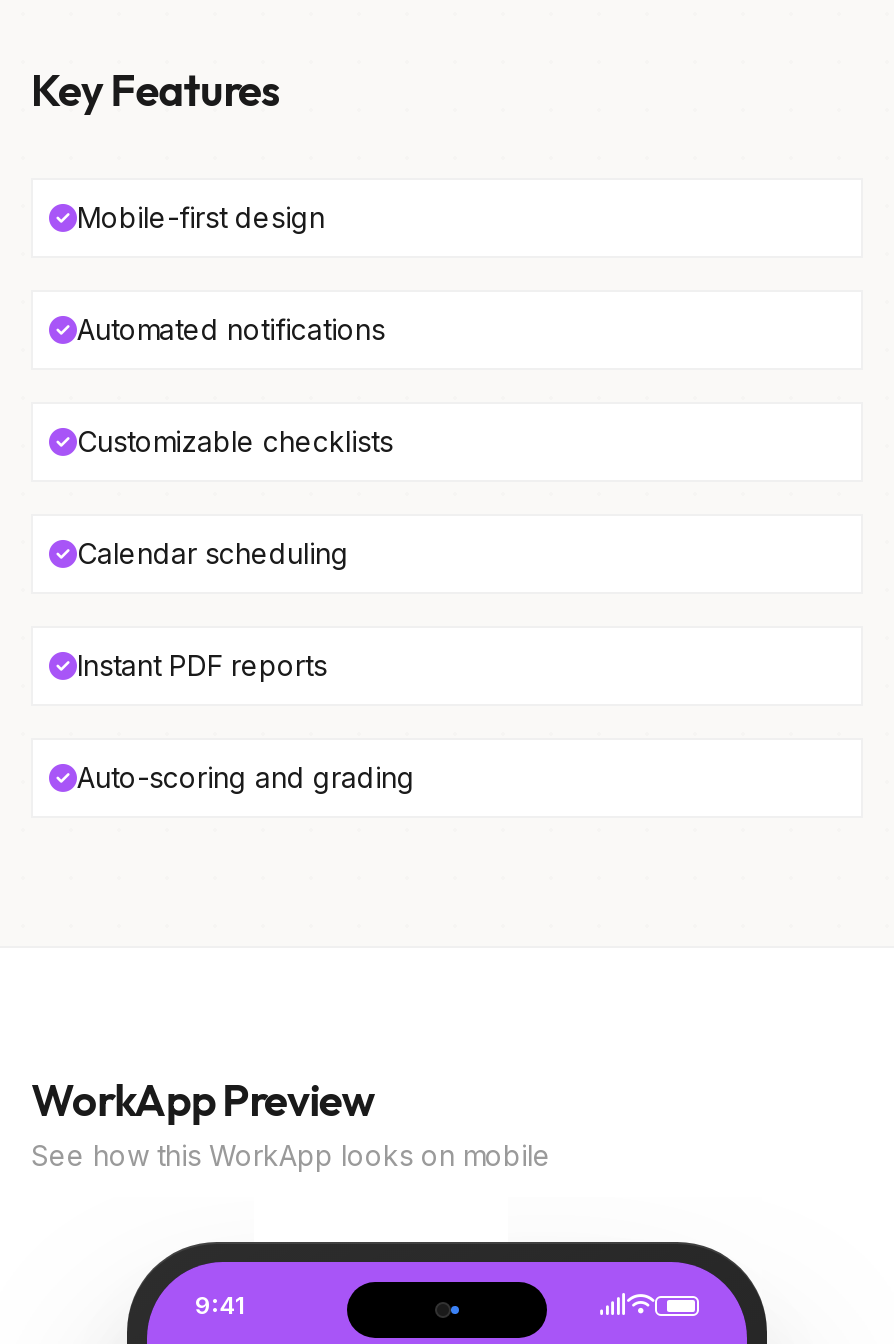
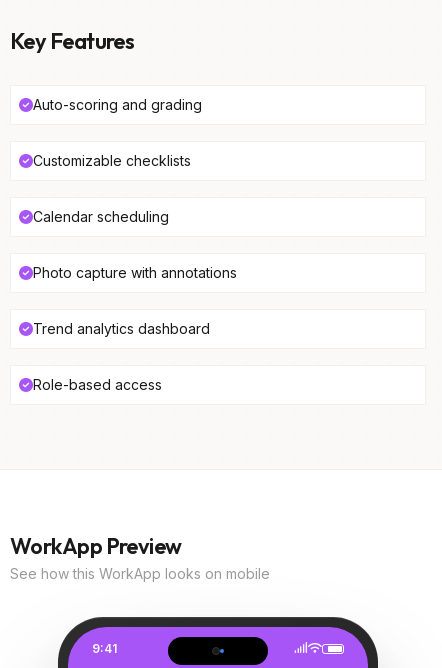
- Mobile-first design
- Automated notifications

moved up: Customizable checklists | Calendar scheduling

- Instant PDF reports
+ Photo capture with annotations
+ Trend analytics dashboard
+ Role-based access

moved up: Auto-scoring and grading
